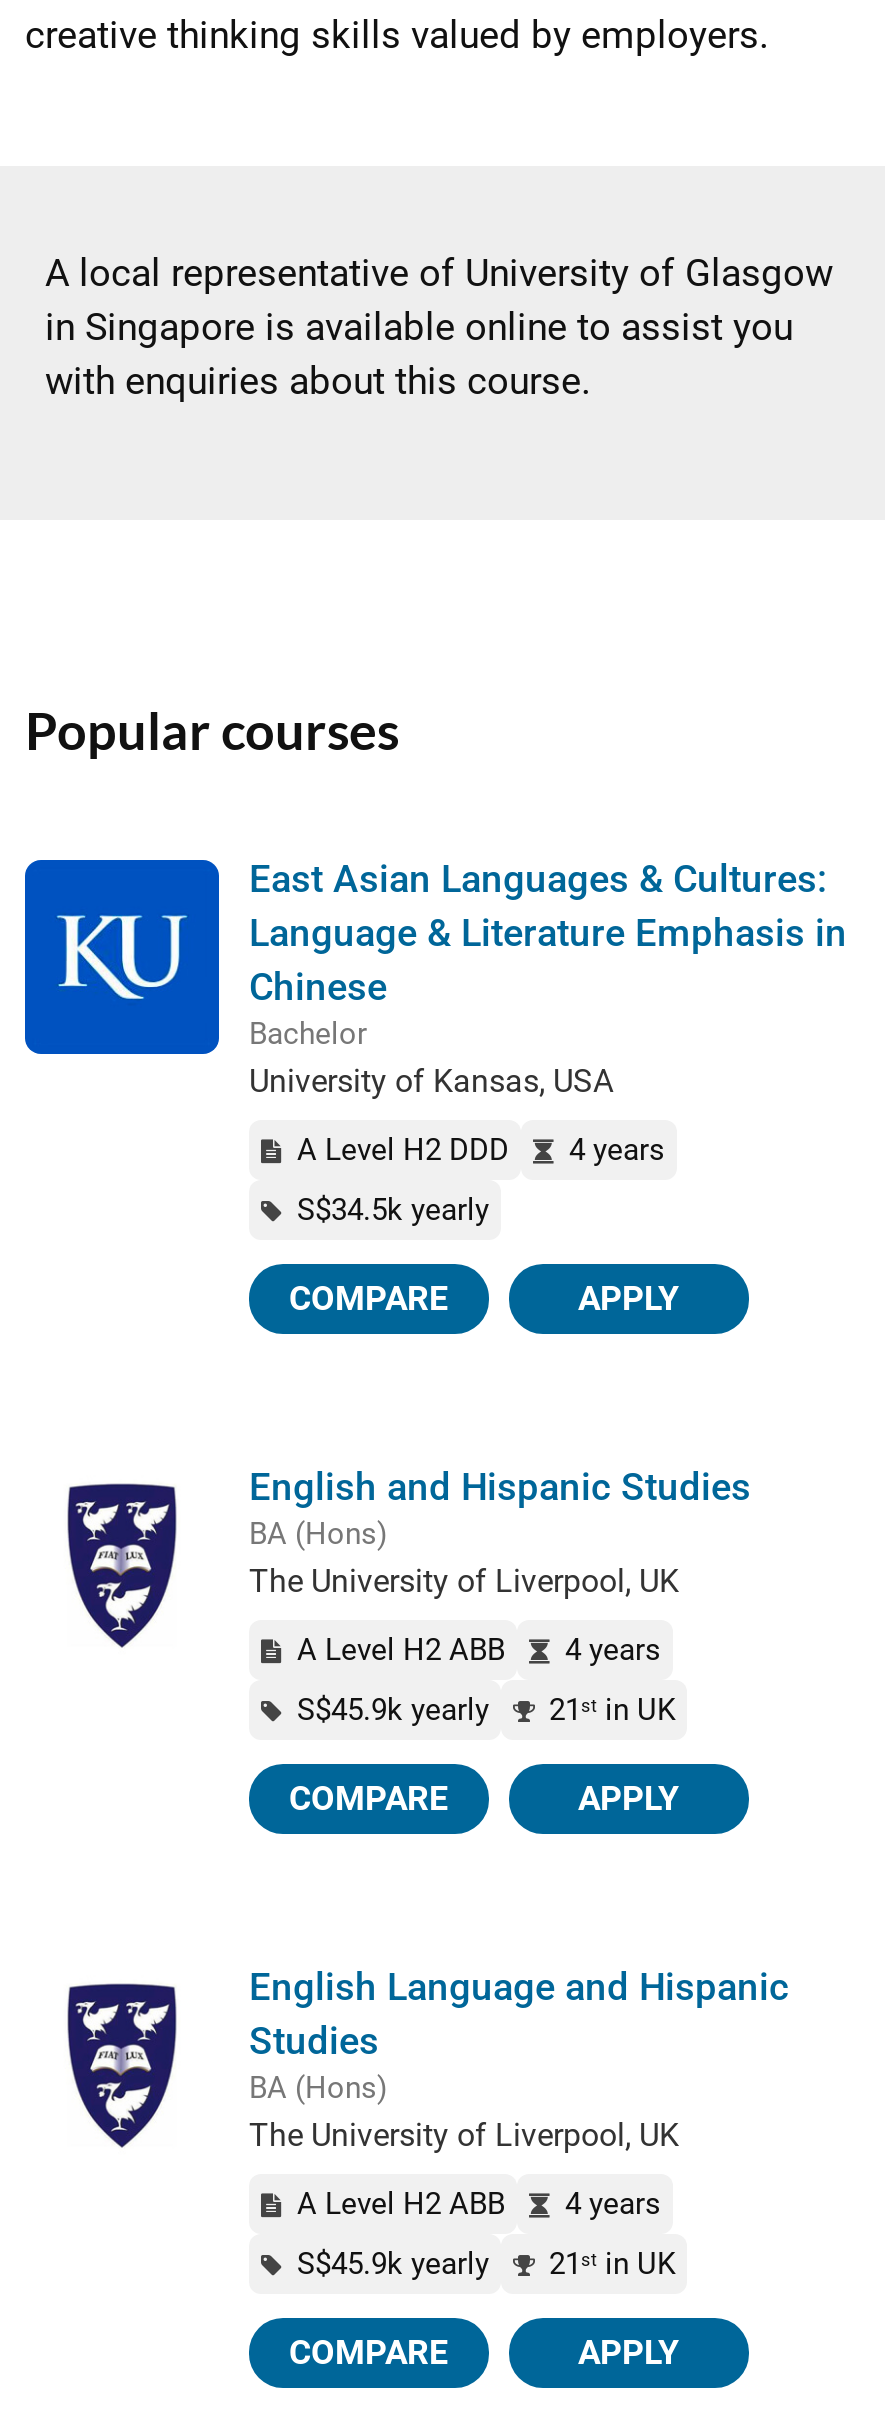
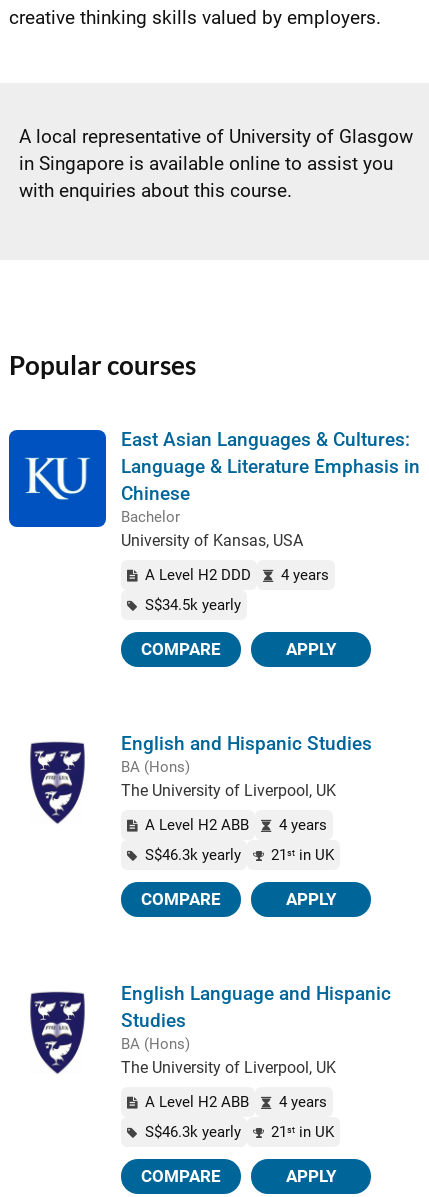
- S$45.9k yearly 21st in UK
+ S$46.3k yearly 21st in UK

- S$45.9k yearly 21st in UK
+ S$46.3k yearly 21st in UK
